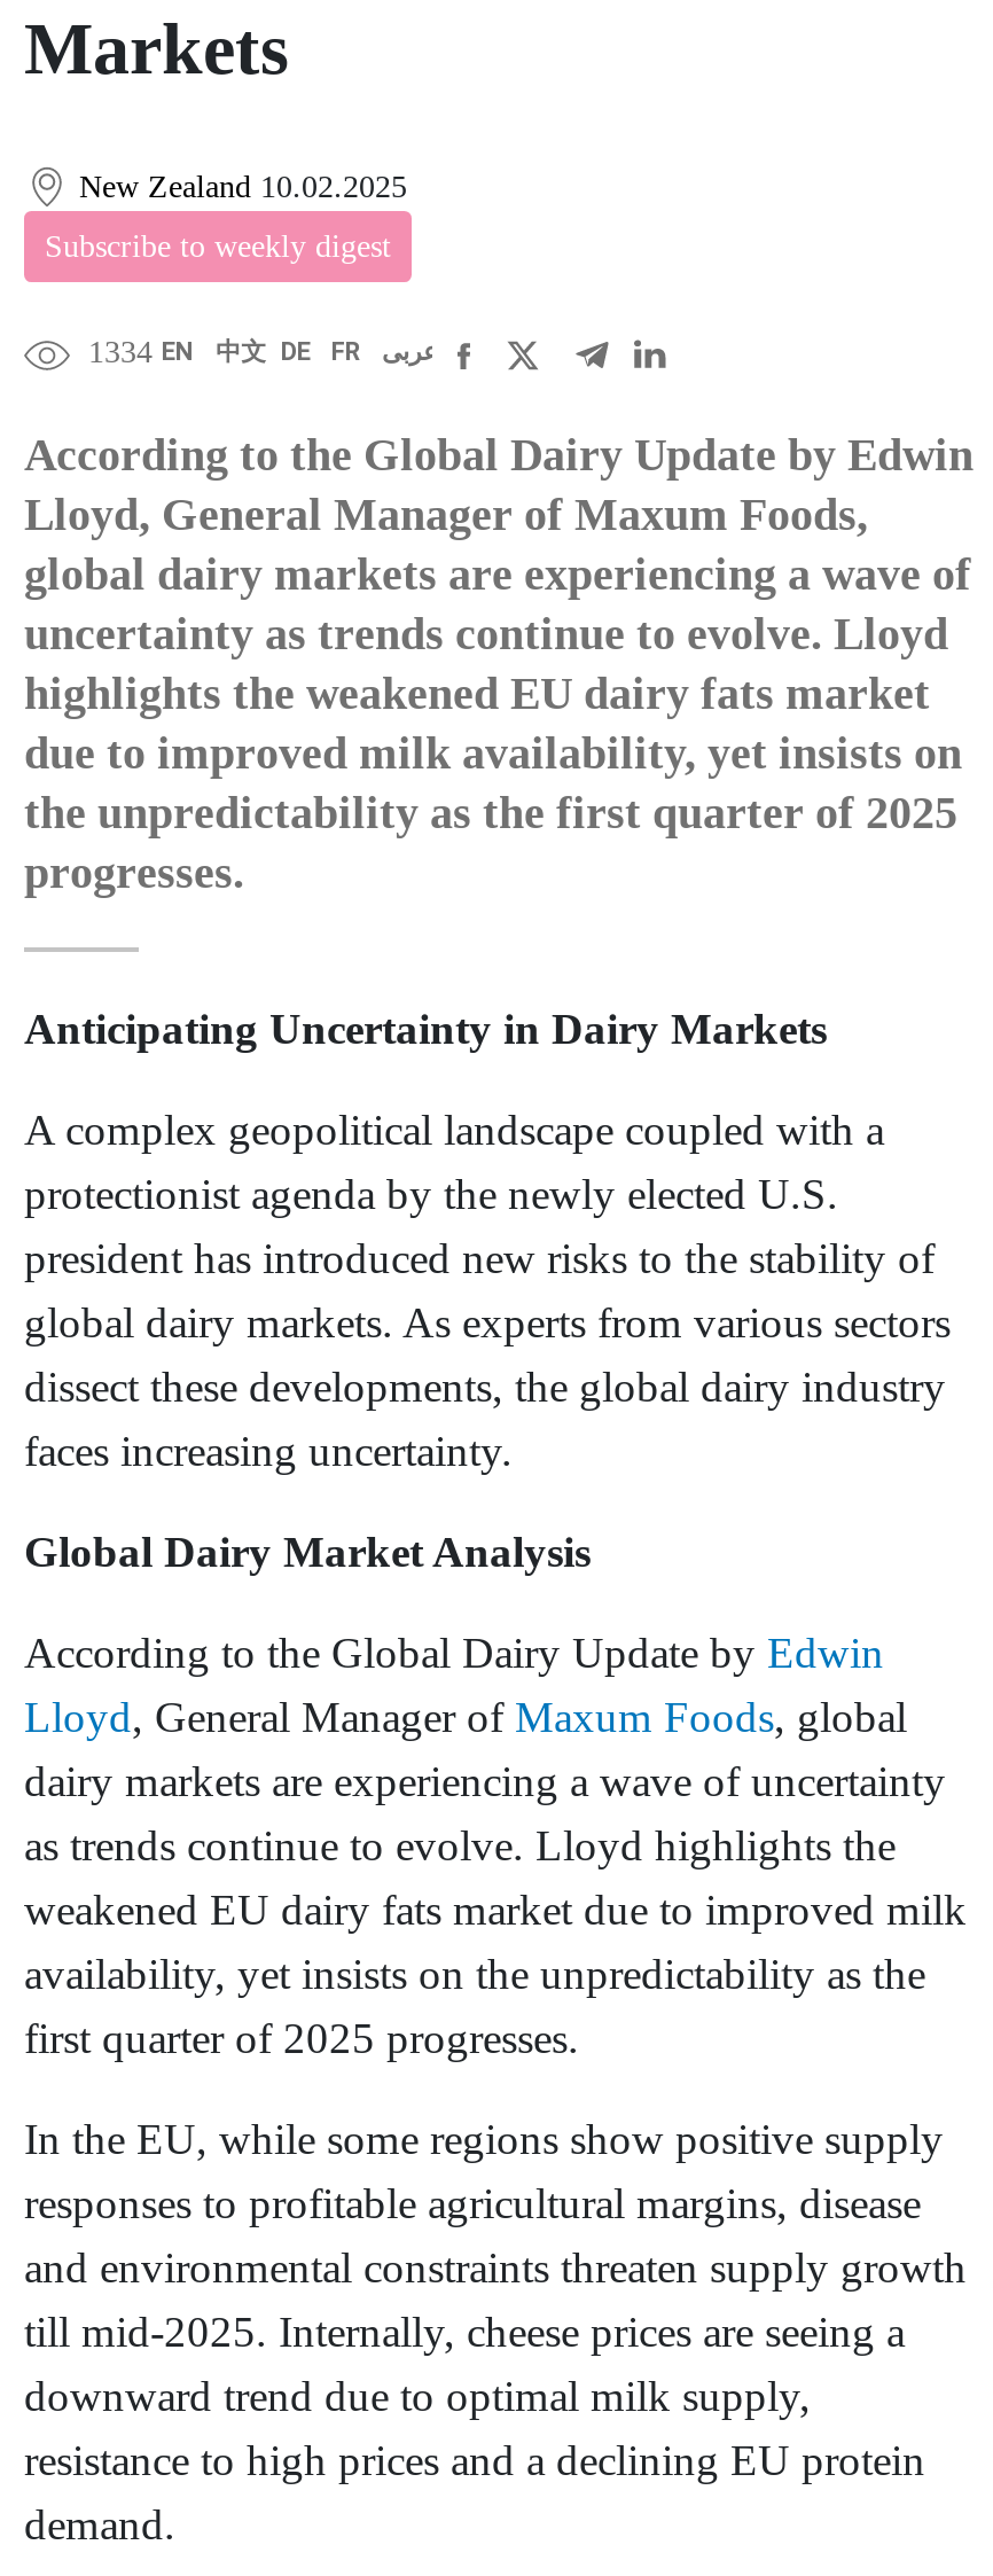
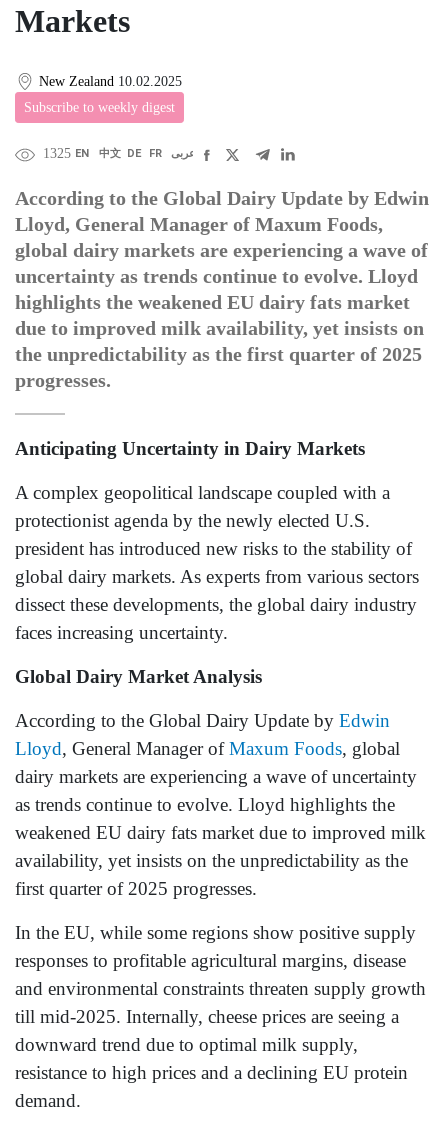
- 1334 EN
- 中文 DE
- FR
+ 1325 EN
+ 中文 DE FR
